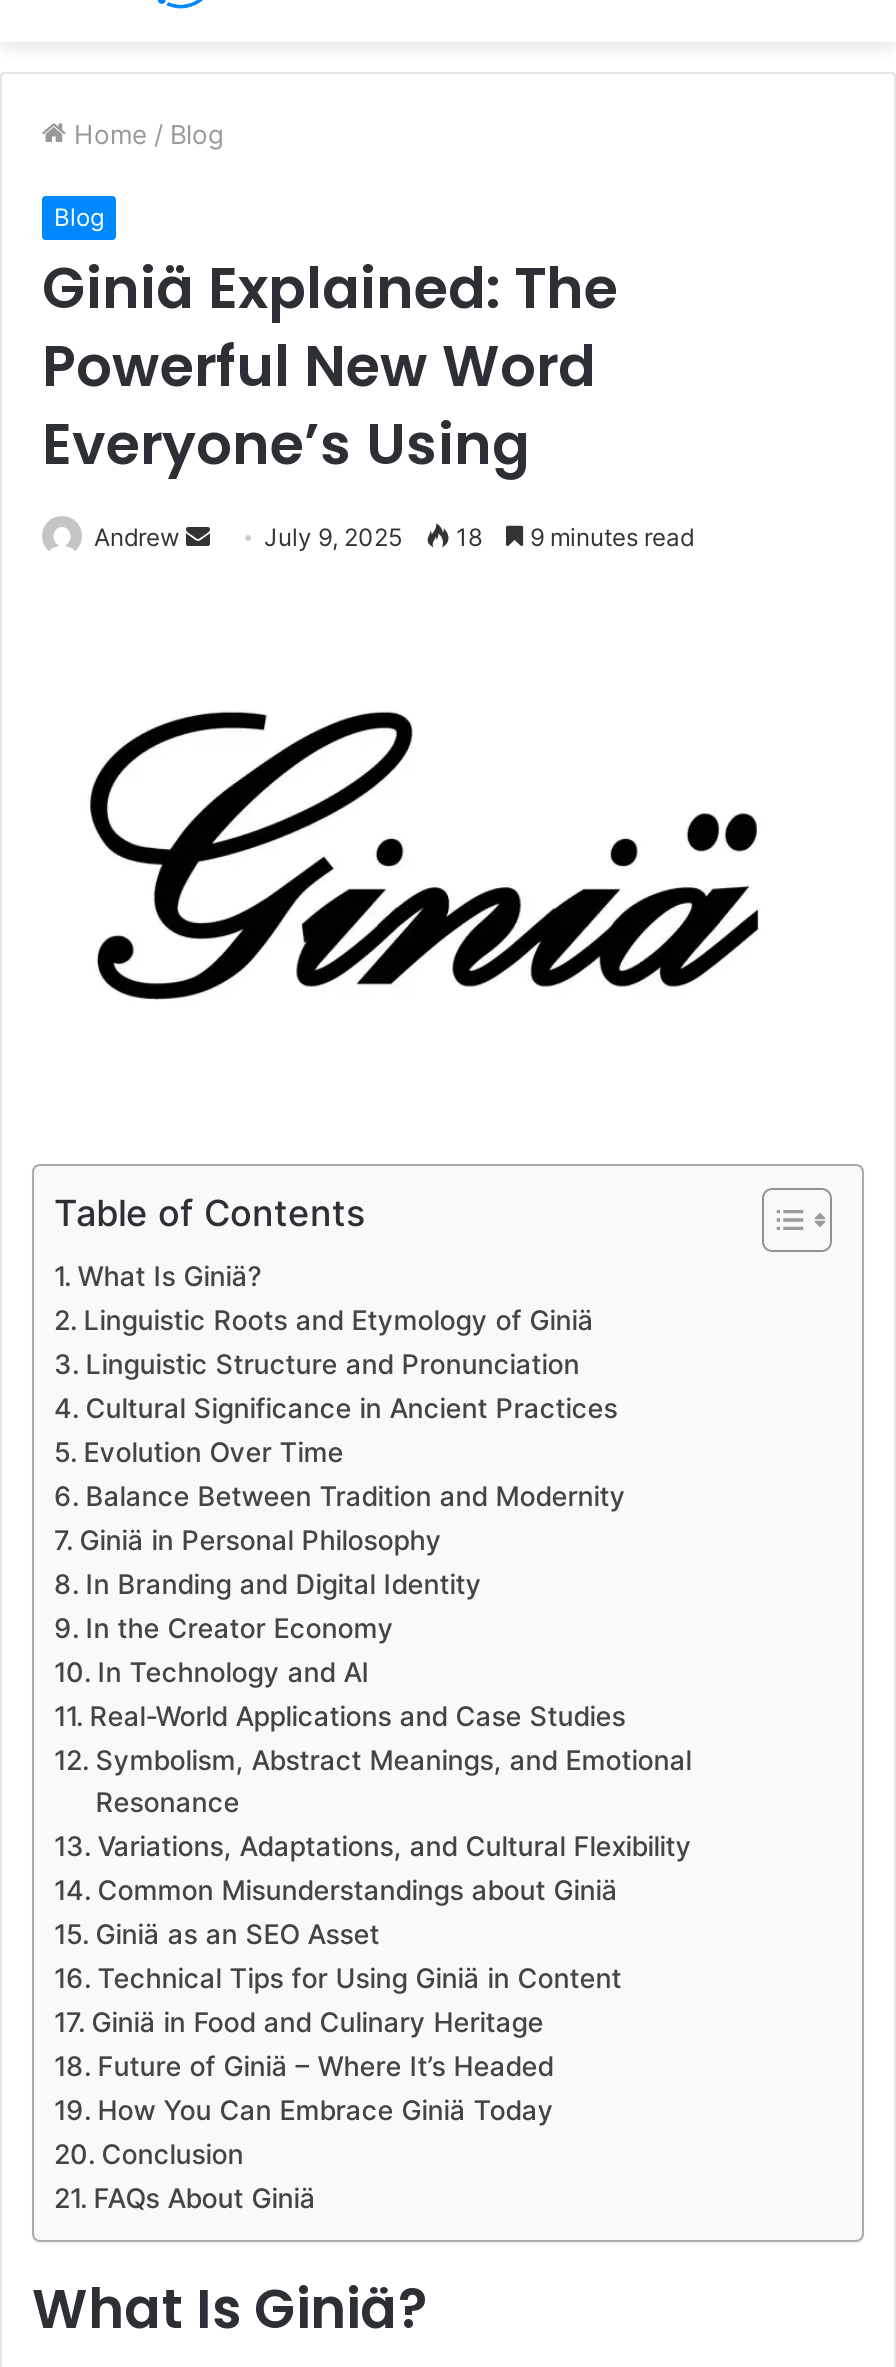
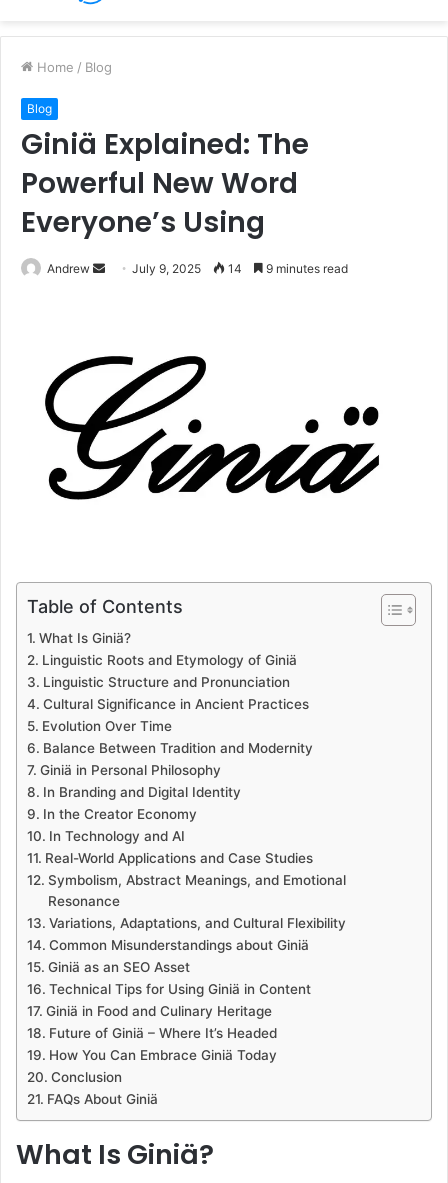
- 18
+ 14
